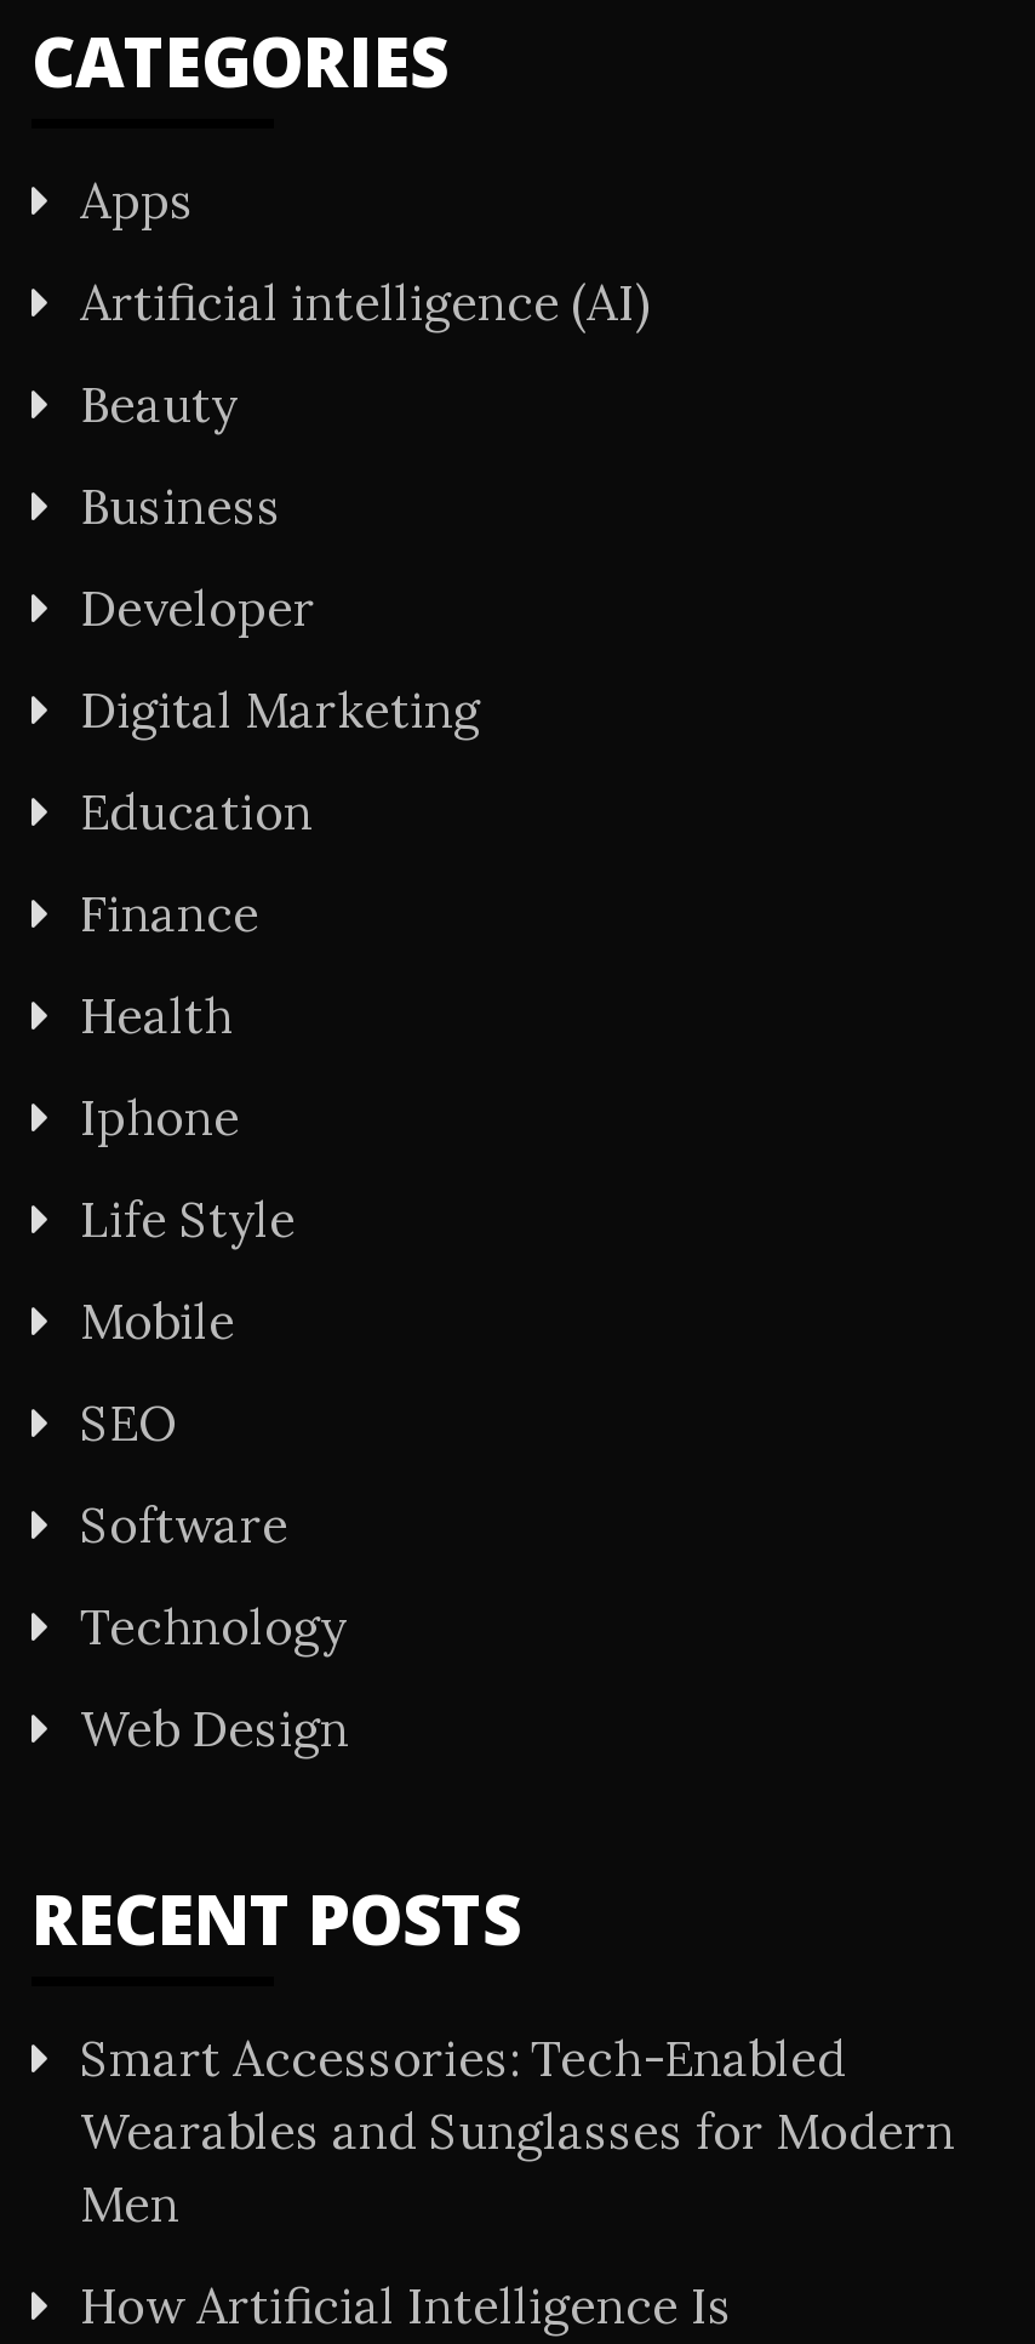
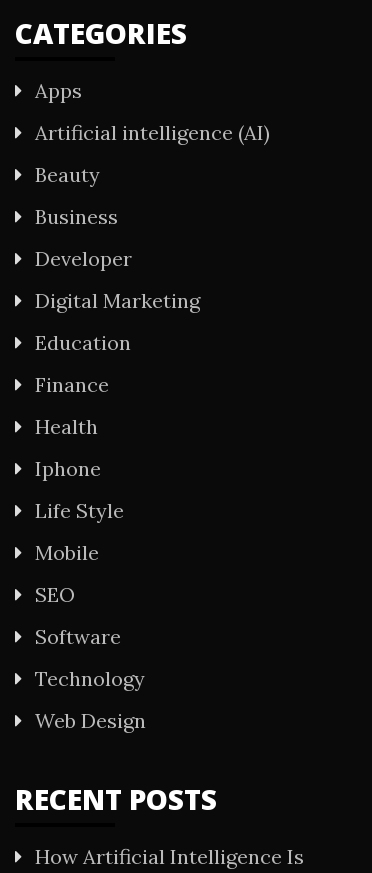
- Smart Accessories: Tech-Enabled
- Wearables and Sunglasses for Modern
- Men
